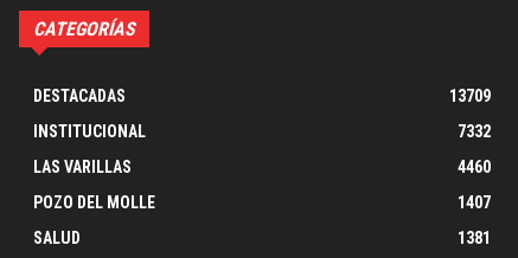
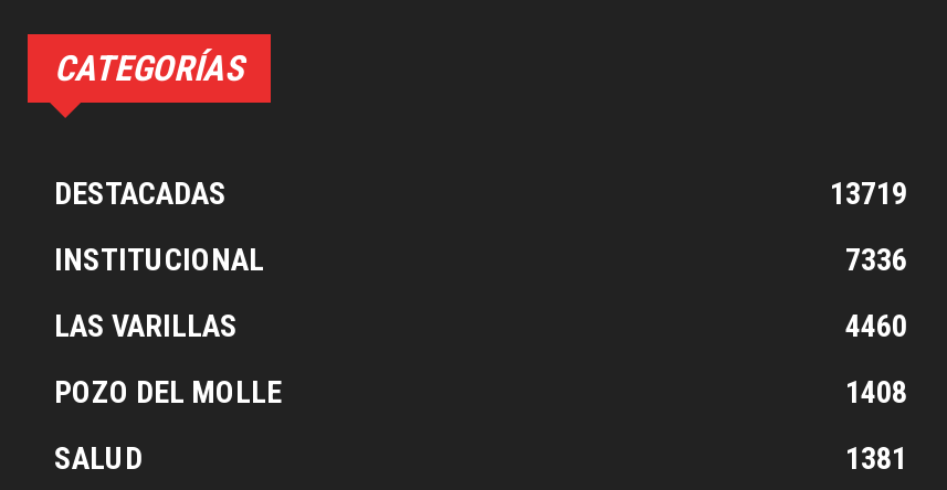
- 13709
+ 13719

- 7332
+ 7336

- 1407
+ 1408
